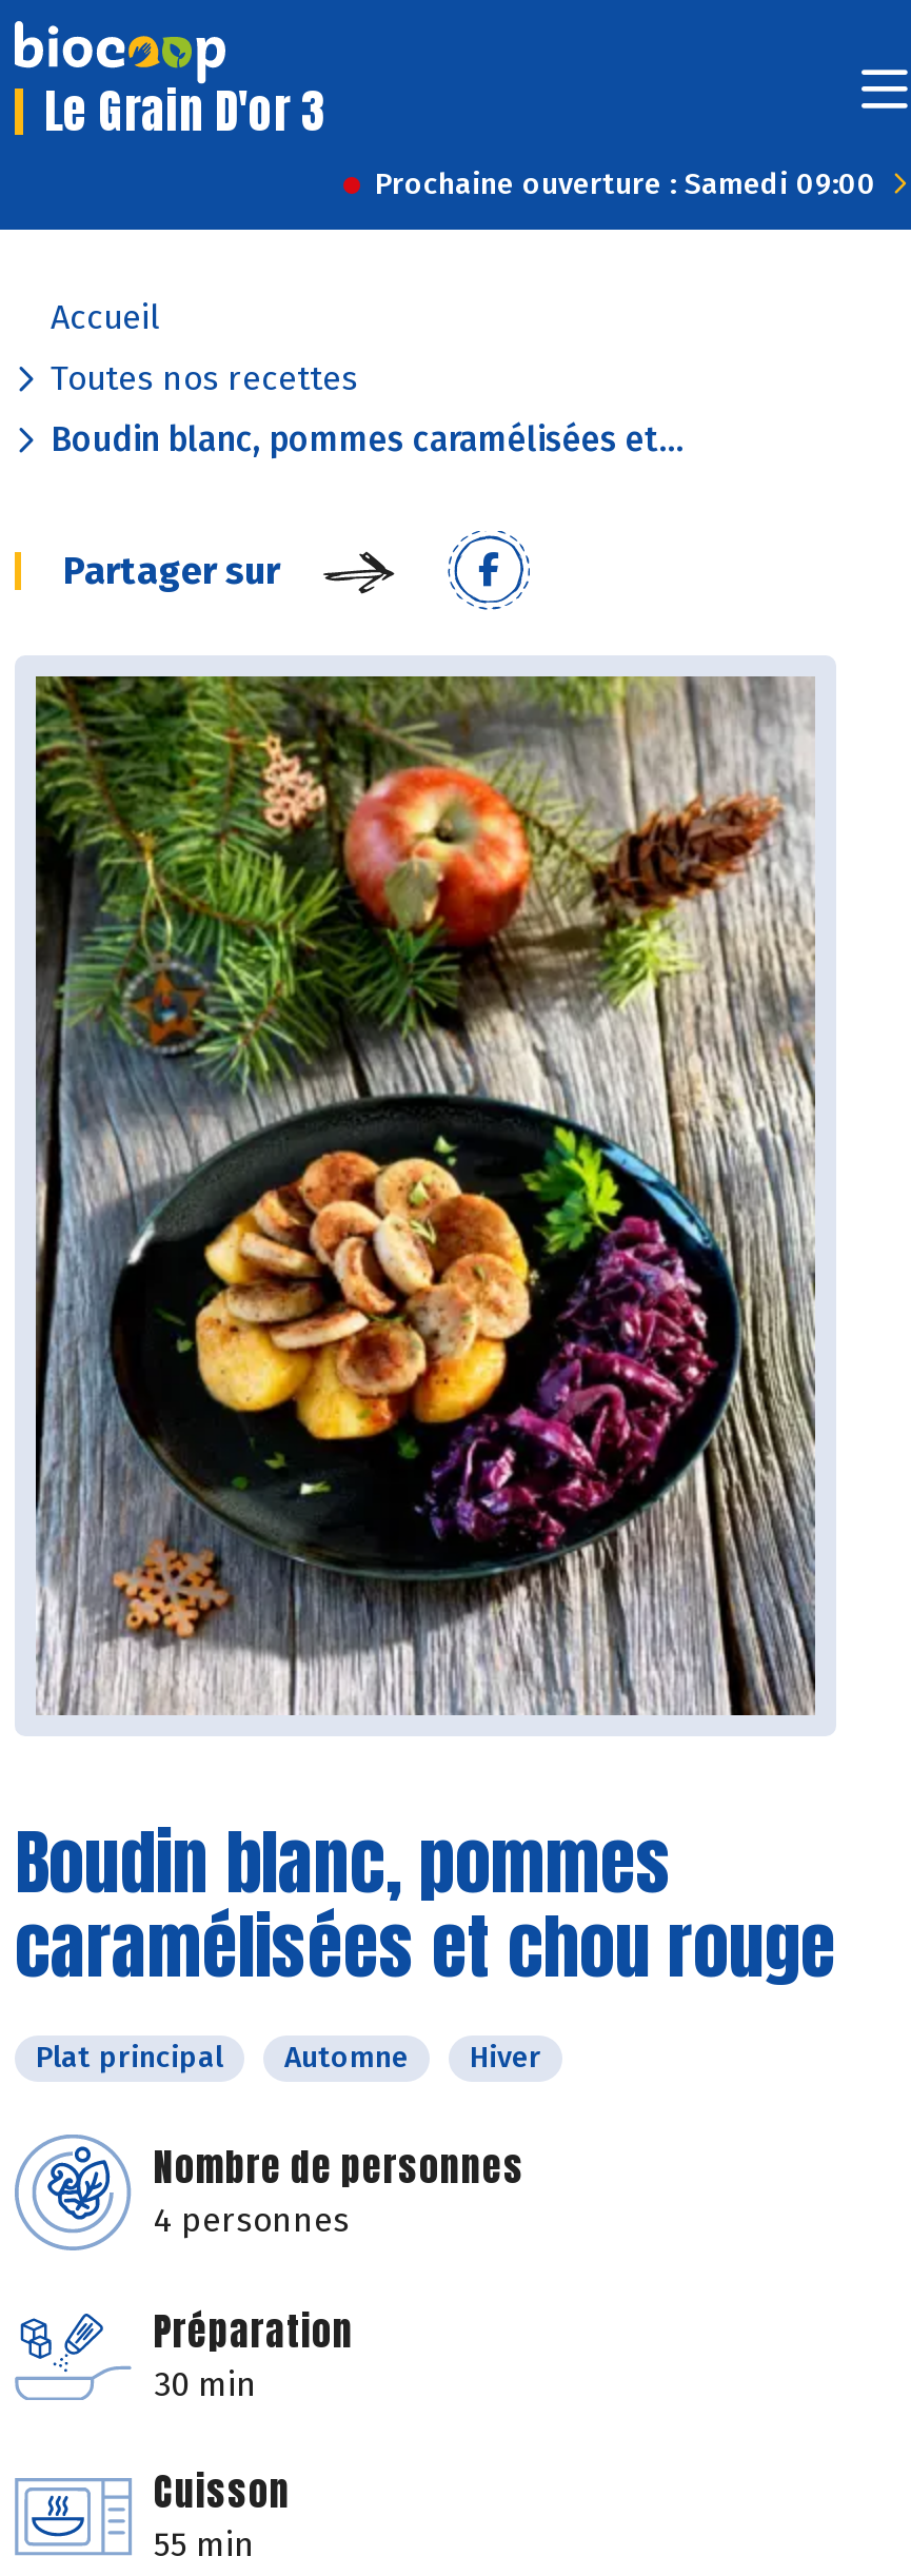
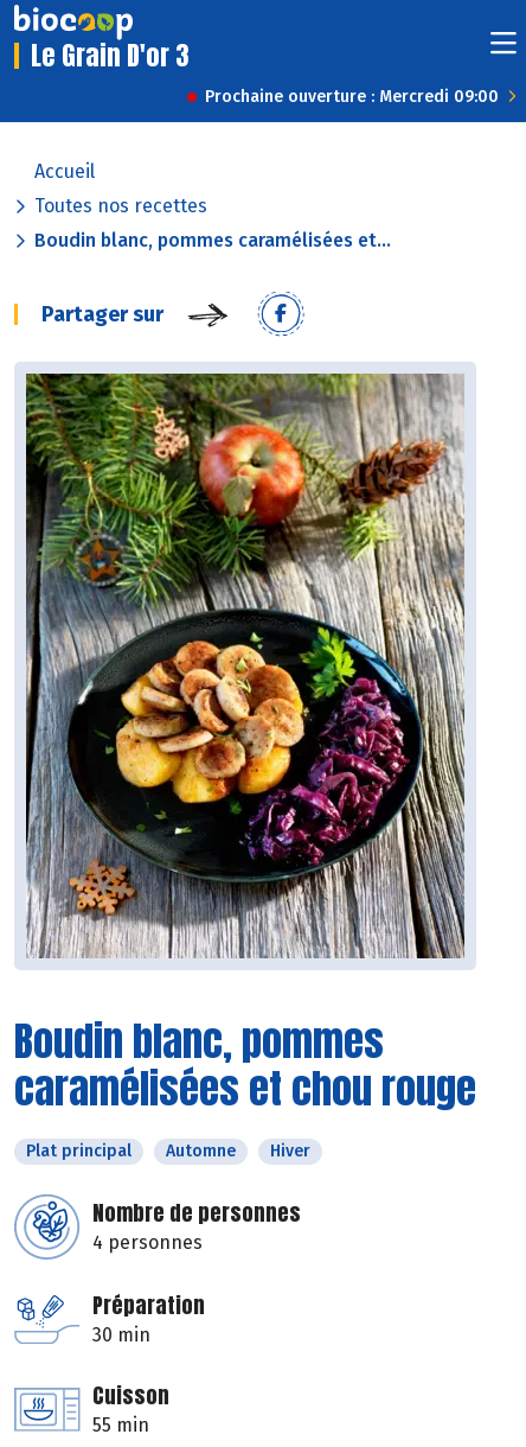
- Prochaine ouverture : Samedi 09:00
+ Prochaine ouverture : Mercredi 09:00
